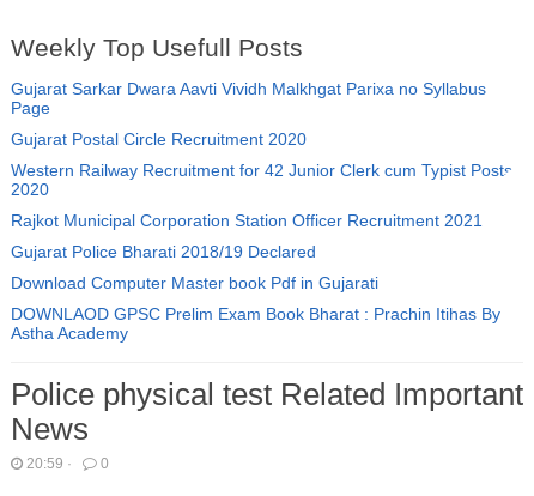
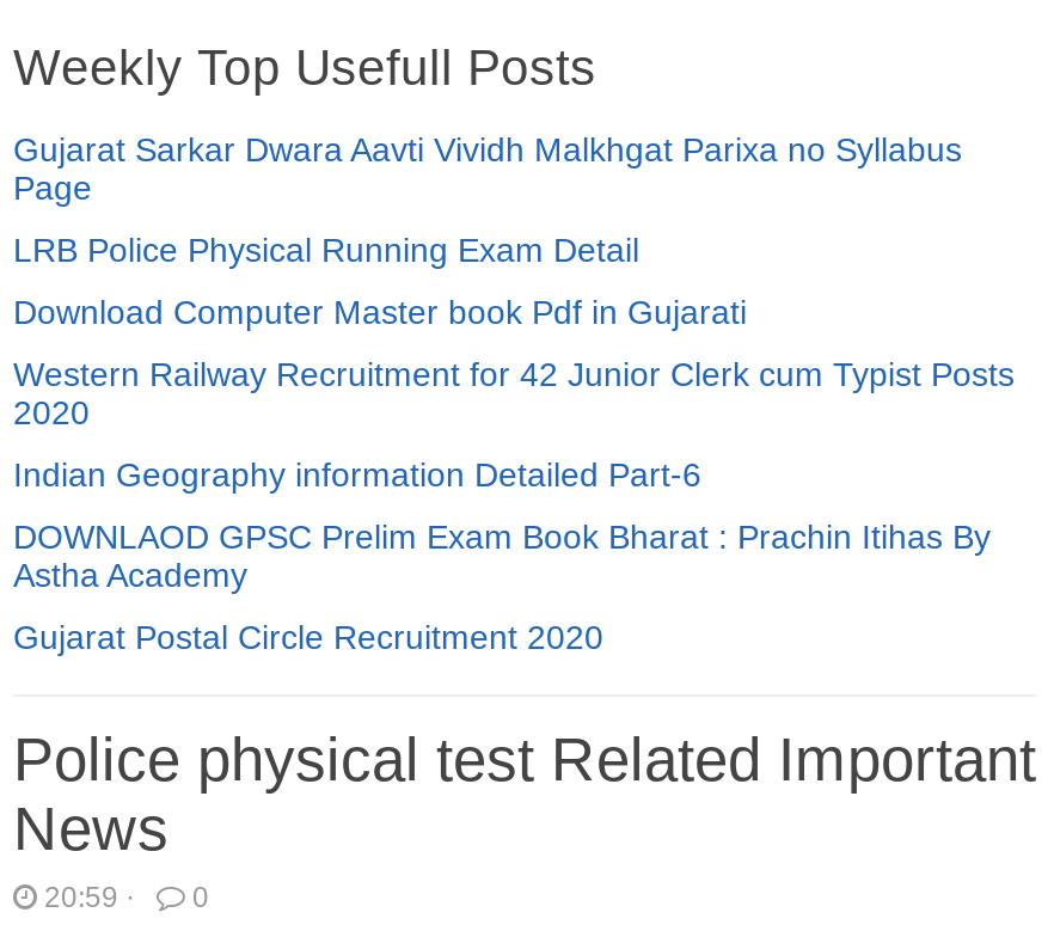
+ LRB Police Physical Running Exam Detail

moved down: Gujarat Postal Circle Recruitment 2020

moved down: Western Railway Recruitment for 42 Junior Clerk cum Typist Posts | 2020

- Rajkot Municipal Corporation Station Officer Recruitment 2021
- Gujarat Police Bharati 2018/19 Declared
+ Indian Geography information Detailed Part-6

moved up: Download Computer Master book Pdf in Gujarati

moved up: DOWNLAOD GPSC Prelim Exam Book Bharat : Prachin Itihas By | Astha Academy
